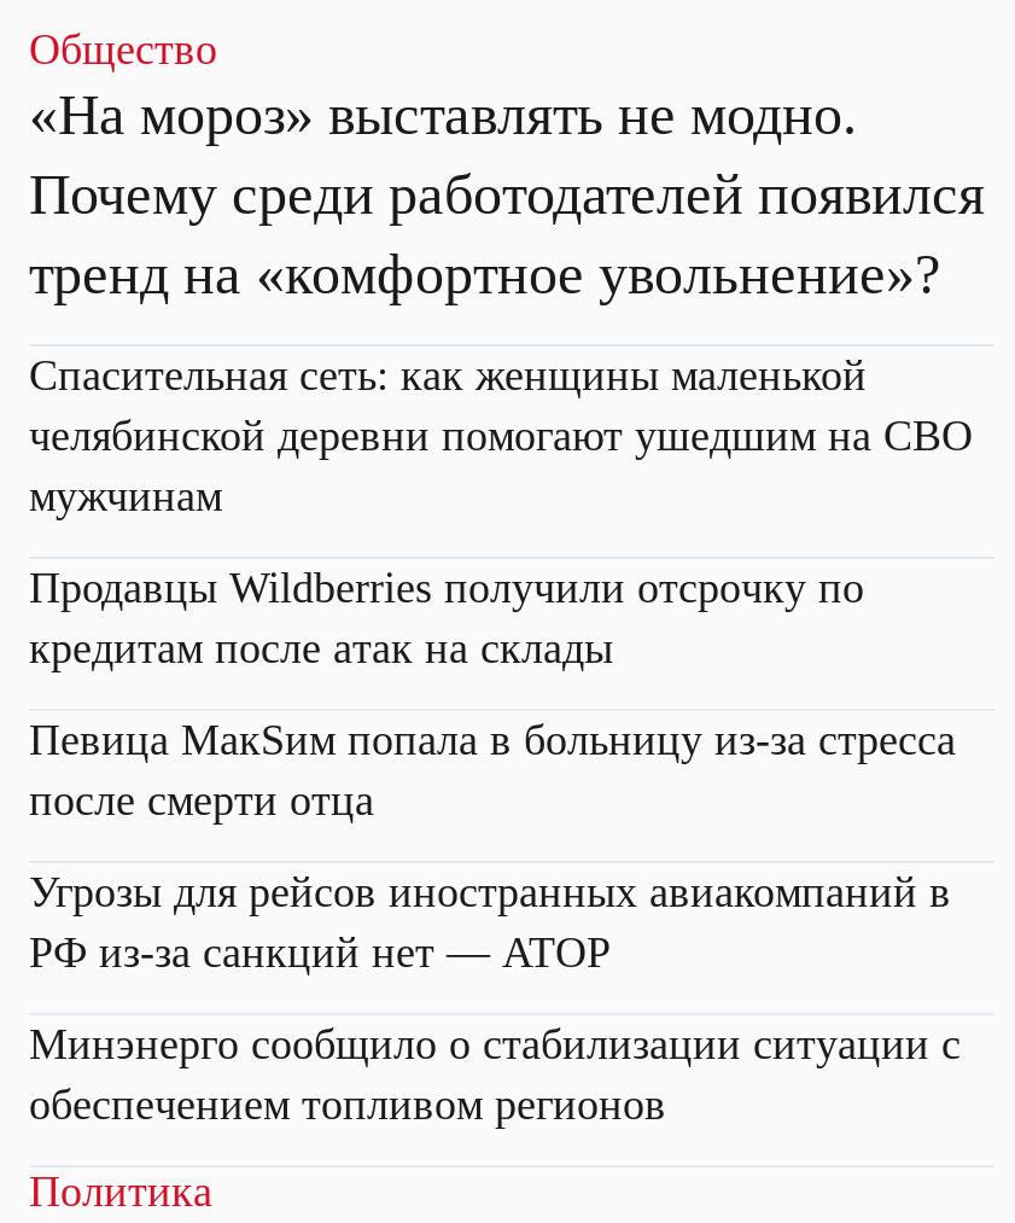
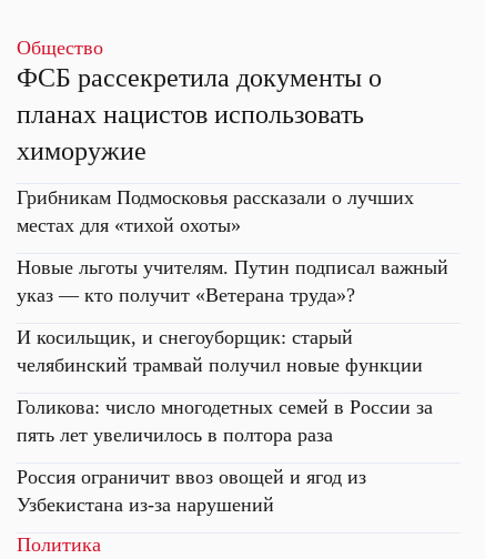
- «На мороз» выставлять не модно.
- Почему среди работодателей появился
- тренд на «комфортное увольнение»?
+ ФСБ рассекретила документы о
+ планах нацистов использовать
+ химоружие

- Спасительная сеть: как женщины маленькой
- челябинской деревни помогают ушедшим на СВО
- мужчинам
+ Грибникам Подмосковья рассказали о лучших
+ местах для «тихой охоты»

- Продавцы Wildberries получили отсрочку по
- кредитам после атак на склады
+ Новые льготы учителям. Путин подписал важный
+ указ — кто получит «Ветерана труда»?

- Певица МакSим попала в больницу из-за стресса
- после смерти отца
+ И косильщик, и снегоуборщик: старый
+ челябинский трамвай получил новые функции

- Угрозы для рейсов иностранных авиакомпаний в
- РФ из-за санкций нет — АТОР
+ Голикова: число многодетных семей в России за
+ пять лет увеличилось в полтора раза

- Минэнерго сообщило о стабилизации ситуации с
- обеспечением топливом регионов
+ Россия ограничит ввоз овощей и ягод из
+ Узбекистана из-за нарушений
